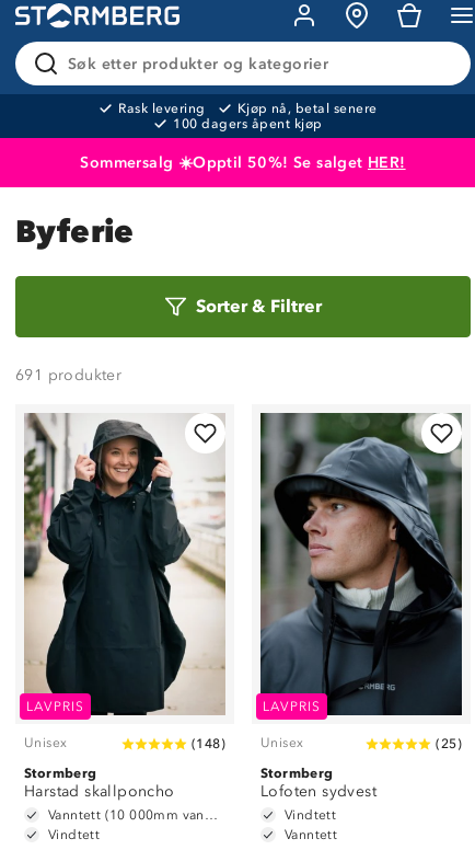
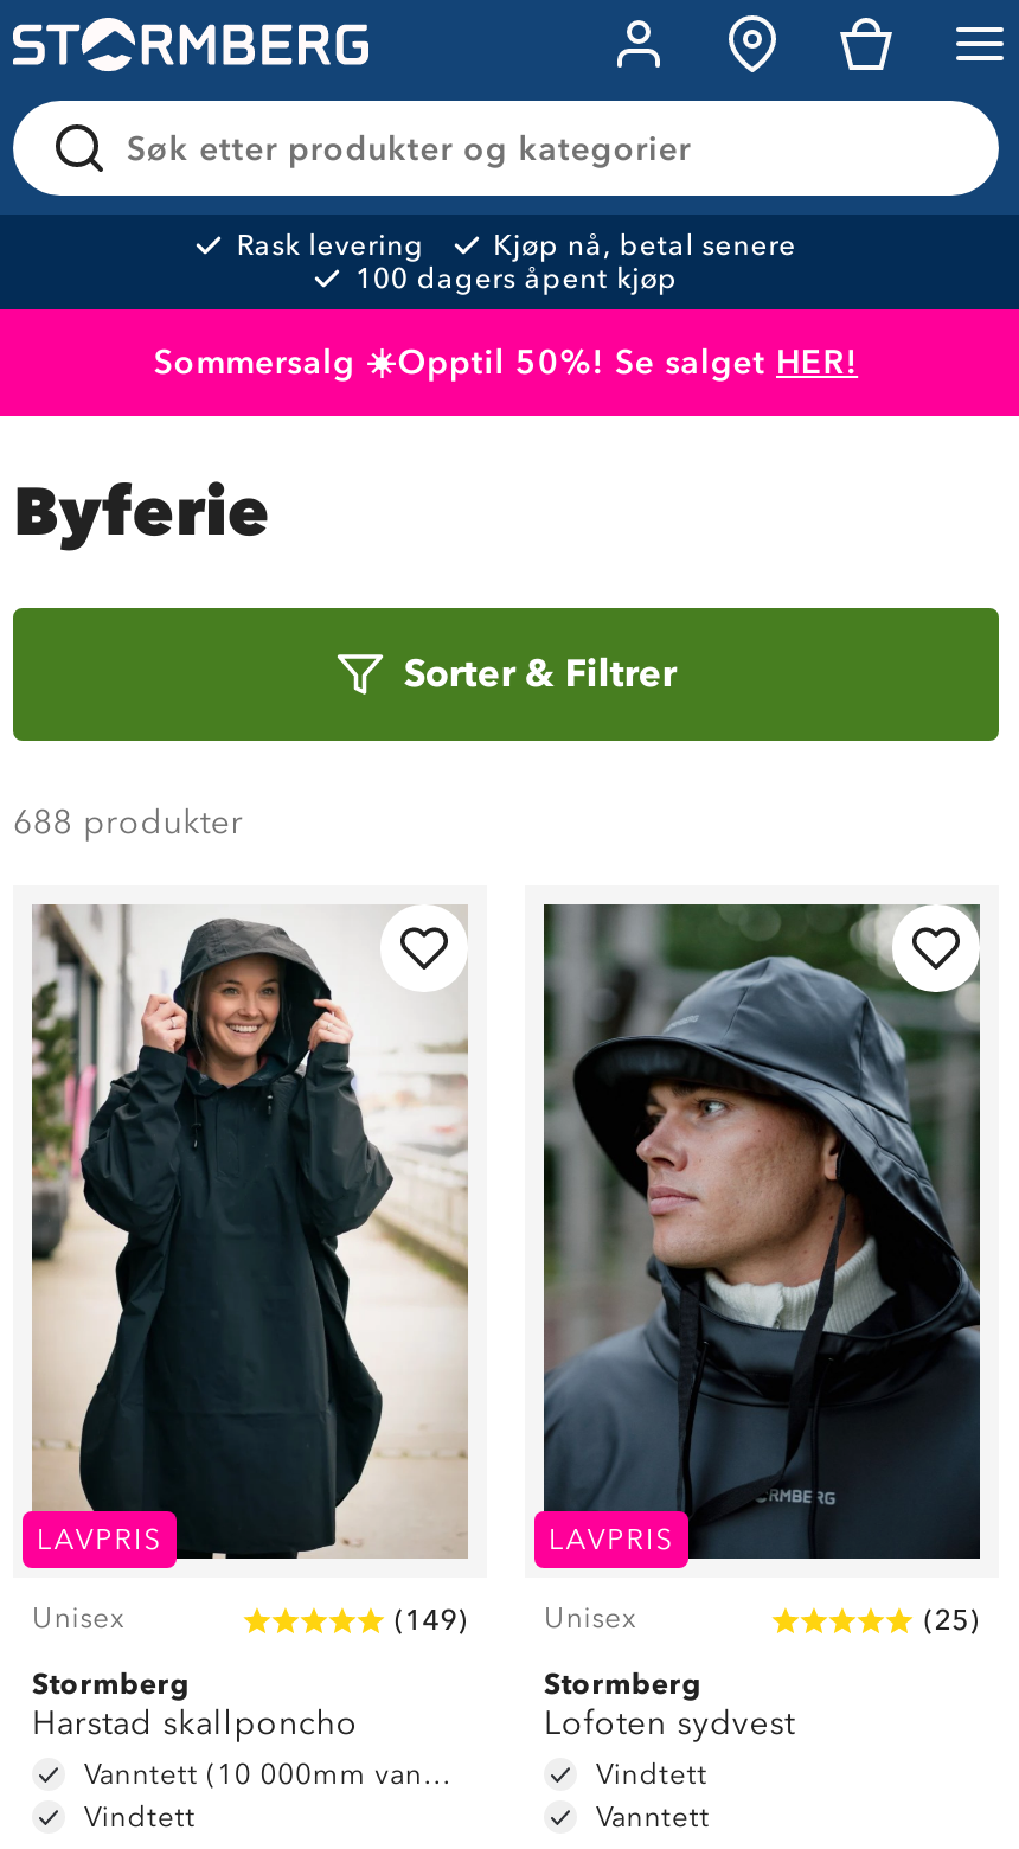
- 691 produkter
+ 688 produkter

- (148)
+ (149)
